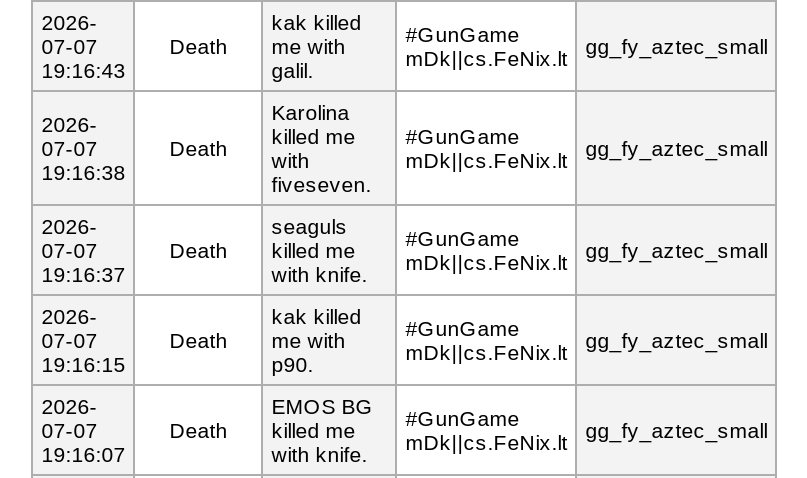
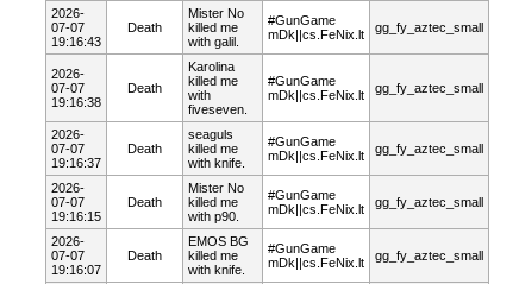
- kak killed
- me with
- galil.
+ Mister No
+ killed me
+ with galil.

- kak killed
- me with
- p90.
+ Mister No
+ killed me
+ with p90.
